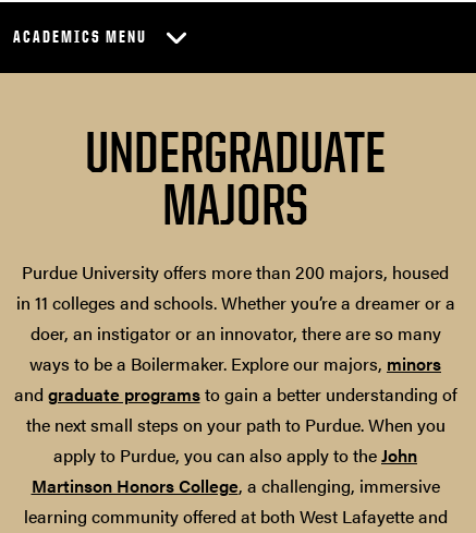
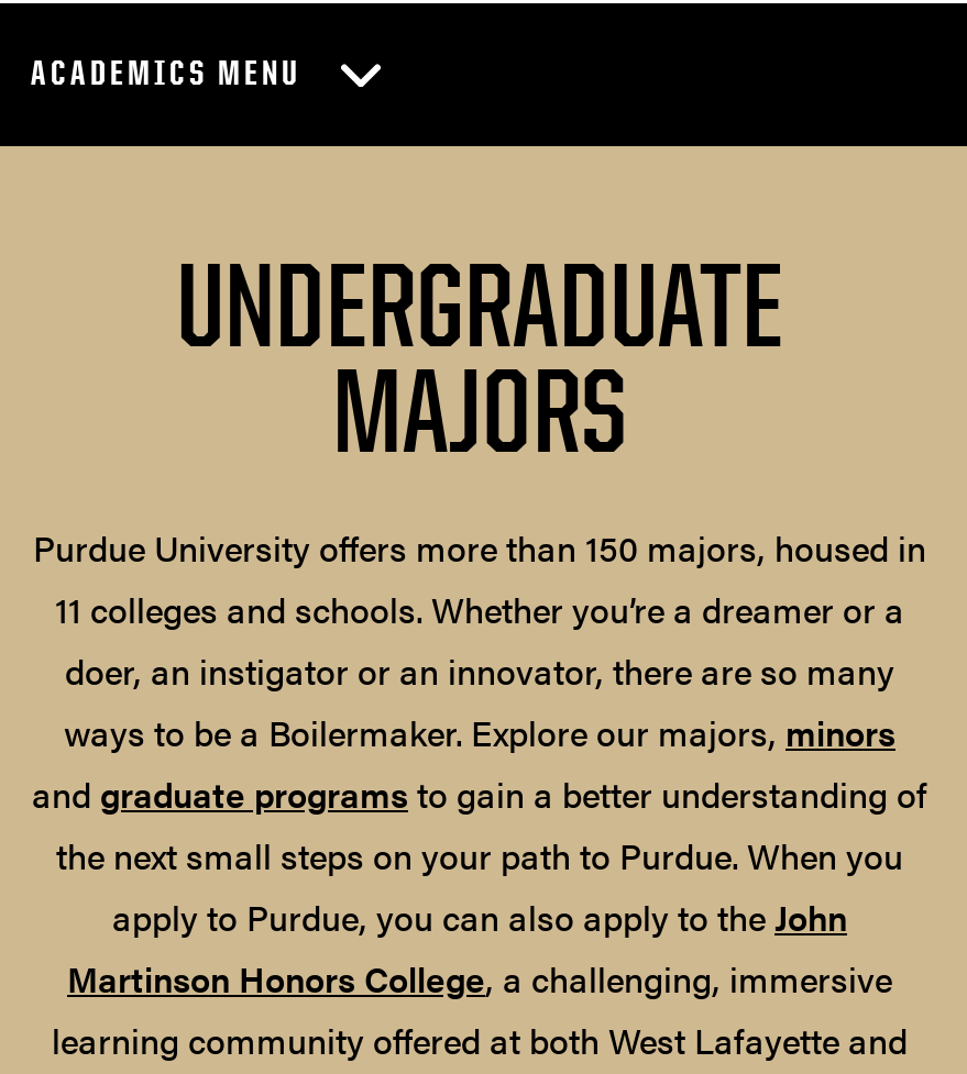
- Purdue University offers more than 200 majors, housed
- in 11 colleges and schools. Whether you’re a dreamer or a
+ Purdue University offers more than 150 majors, housed in
+ 11 colleges and schools. Whether you’re a dreamer or a
